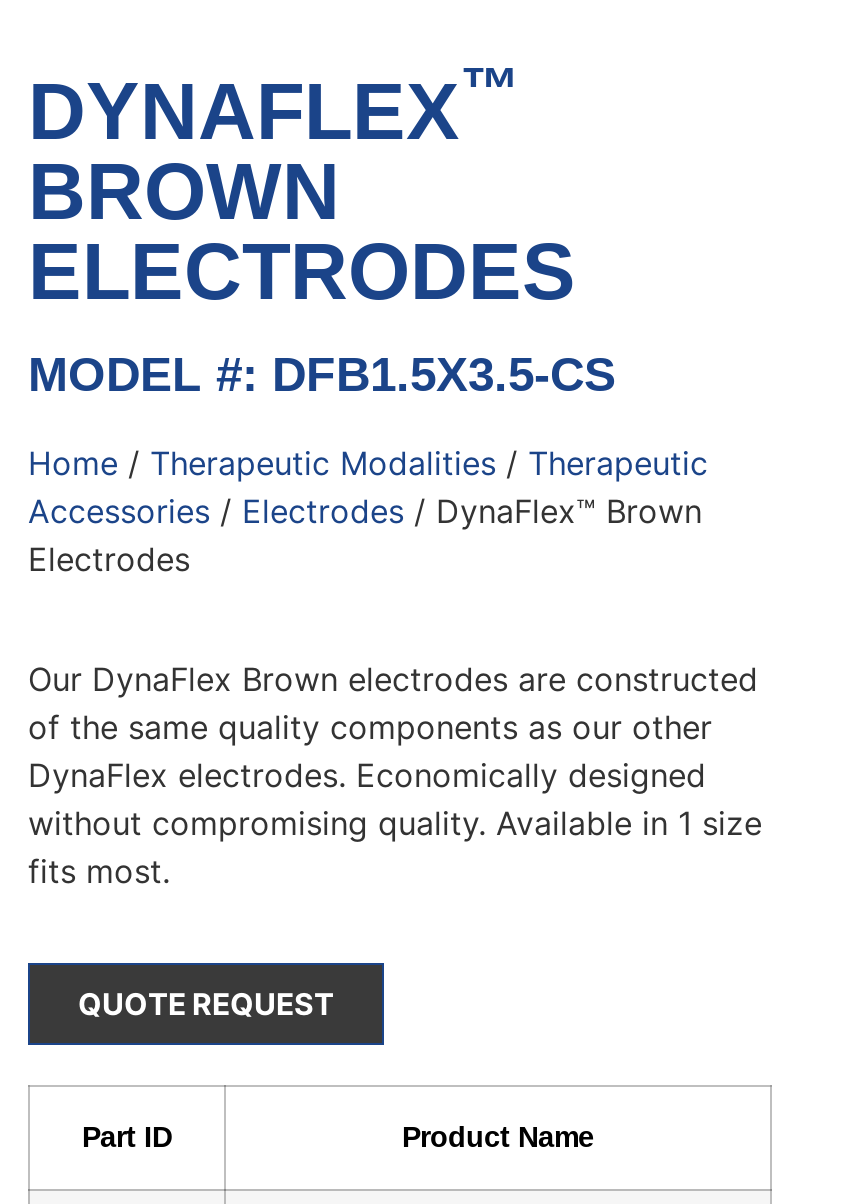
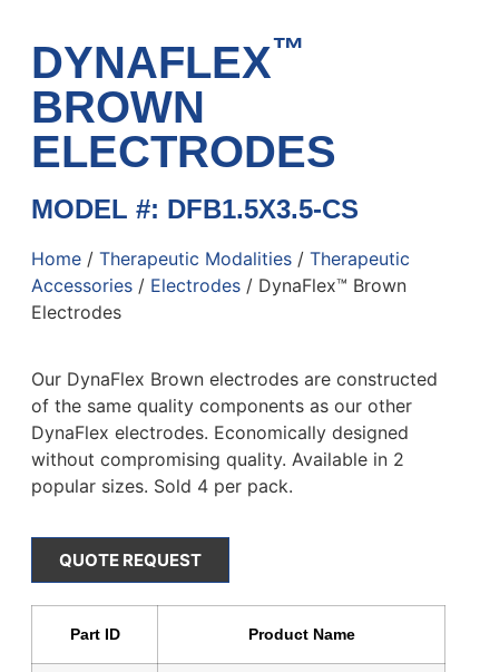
- without compromising quality. Available in 1 size
- fits most.
+ without compromising quality. Available in 2
+ popular sizes. Sold 4 per pack.
